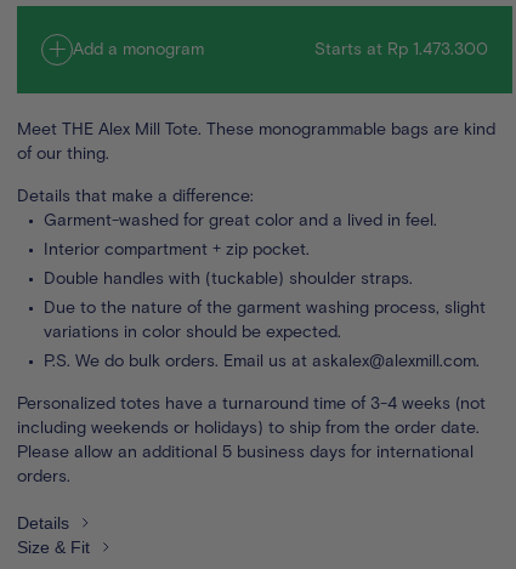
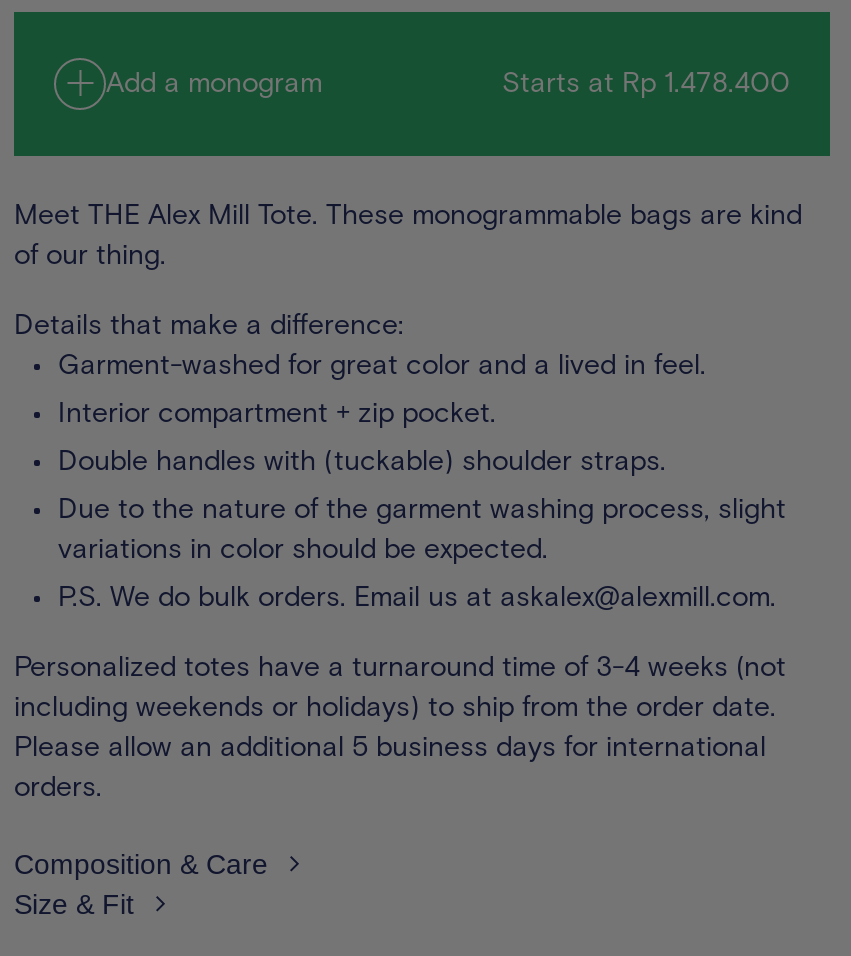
- Starts at Rp 1.473.300
+ Starts at Rp 1.478.400

- Details
+ Composition & Care
